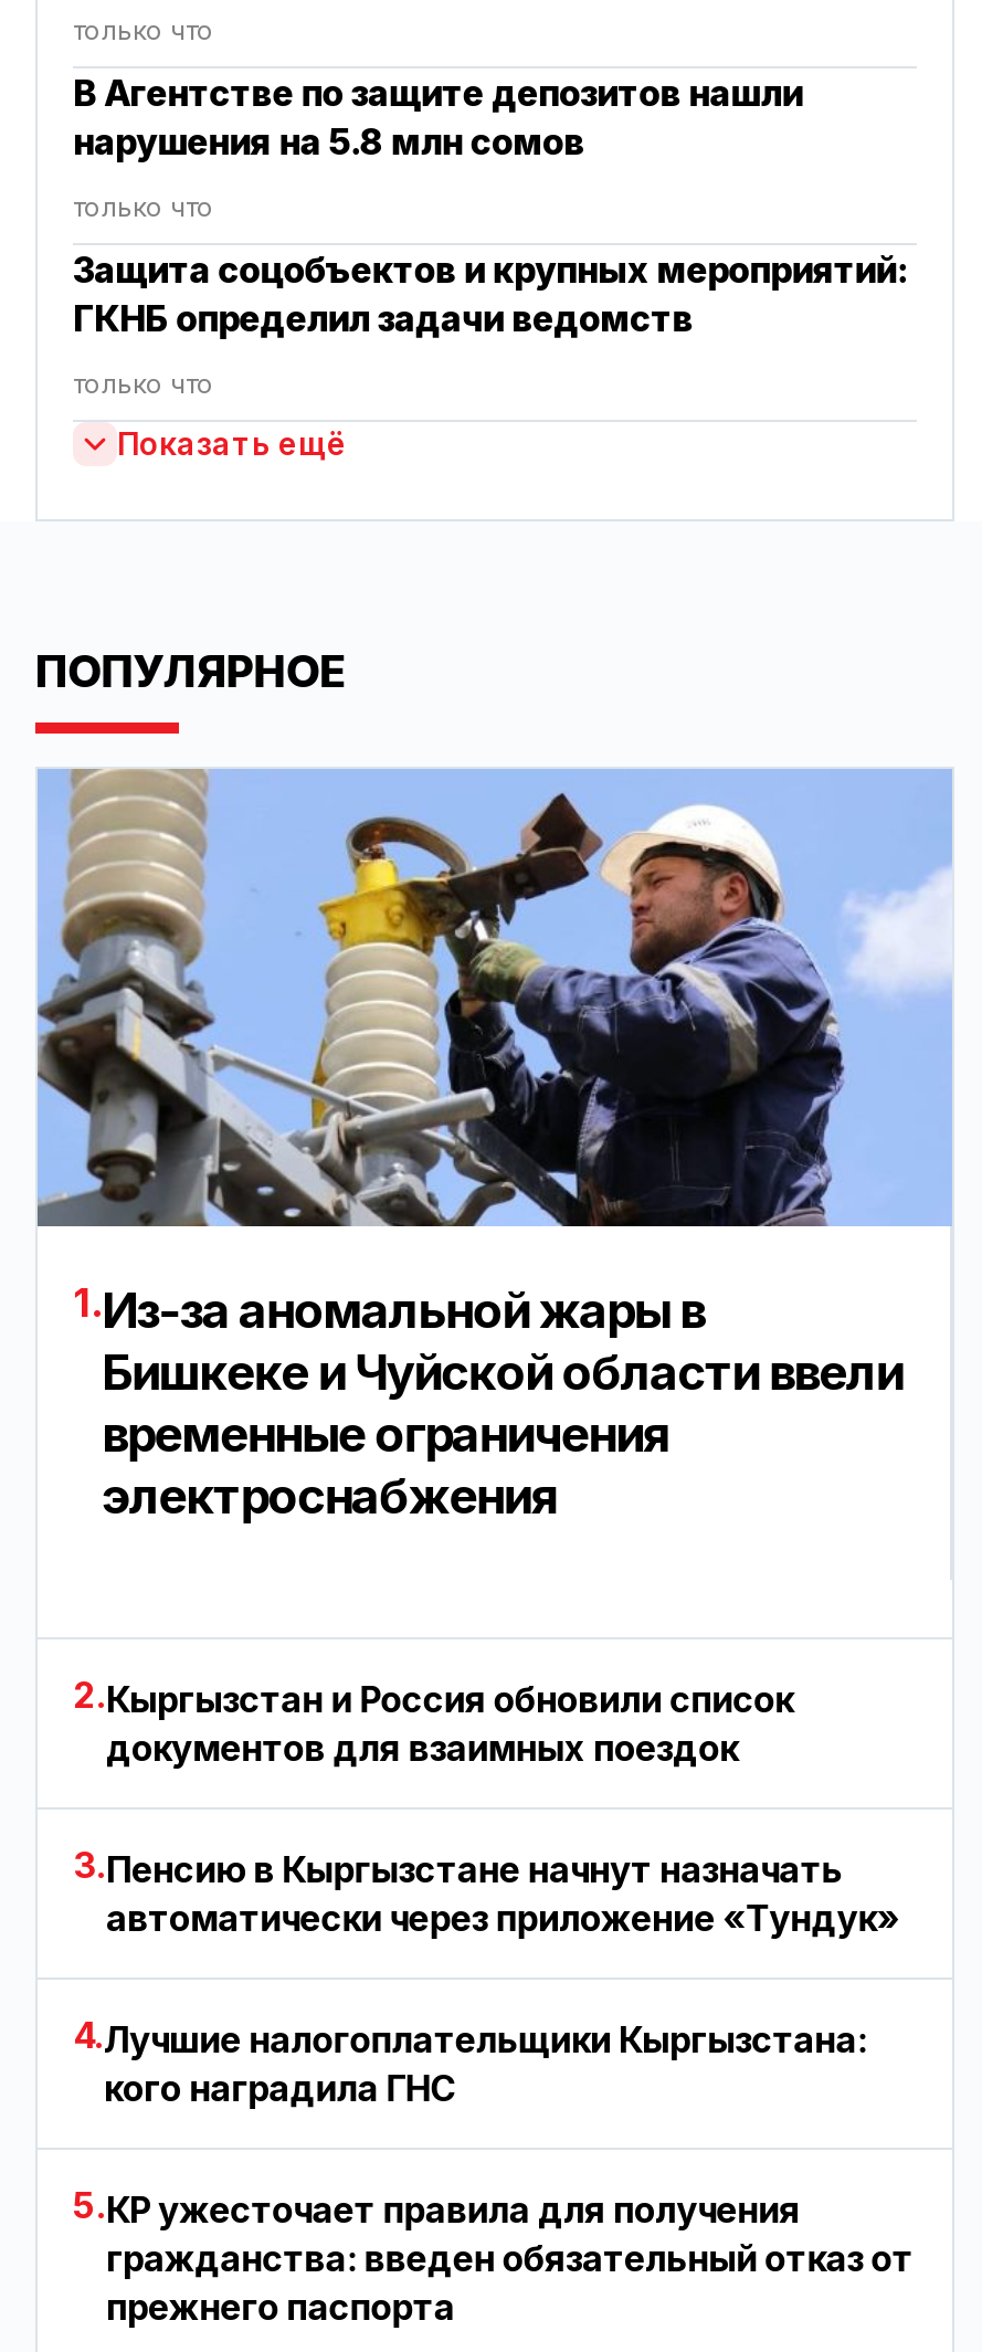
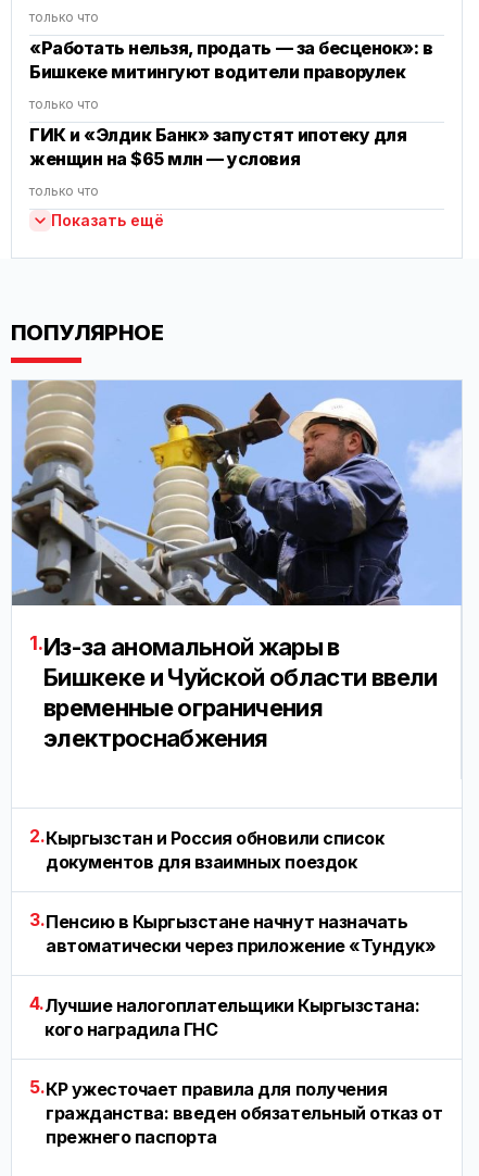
- В Агентстве по защите депозитов нашли
- нарушения на 5.8 млн сомов
+ «Работать нельзя, продать — за бесценок»: в
+ Бишкеке митингуют водители праворулек

- Защита соцобъектов и крупных мероприятий:
- ГКНБ определил задачи ведомств
+ ГИК и «Элдик Банк» запустят ипотеку для
+ женщин на $65 млн — условия
